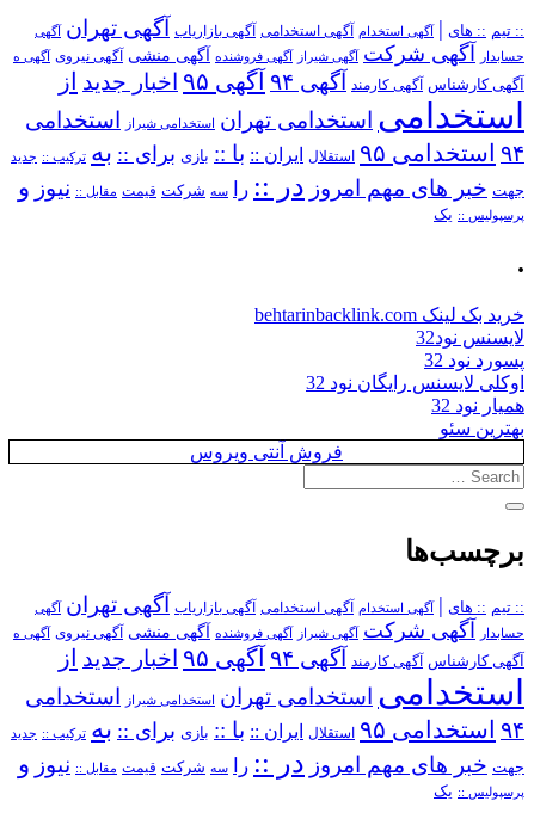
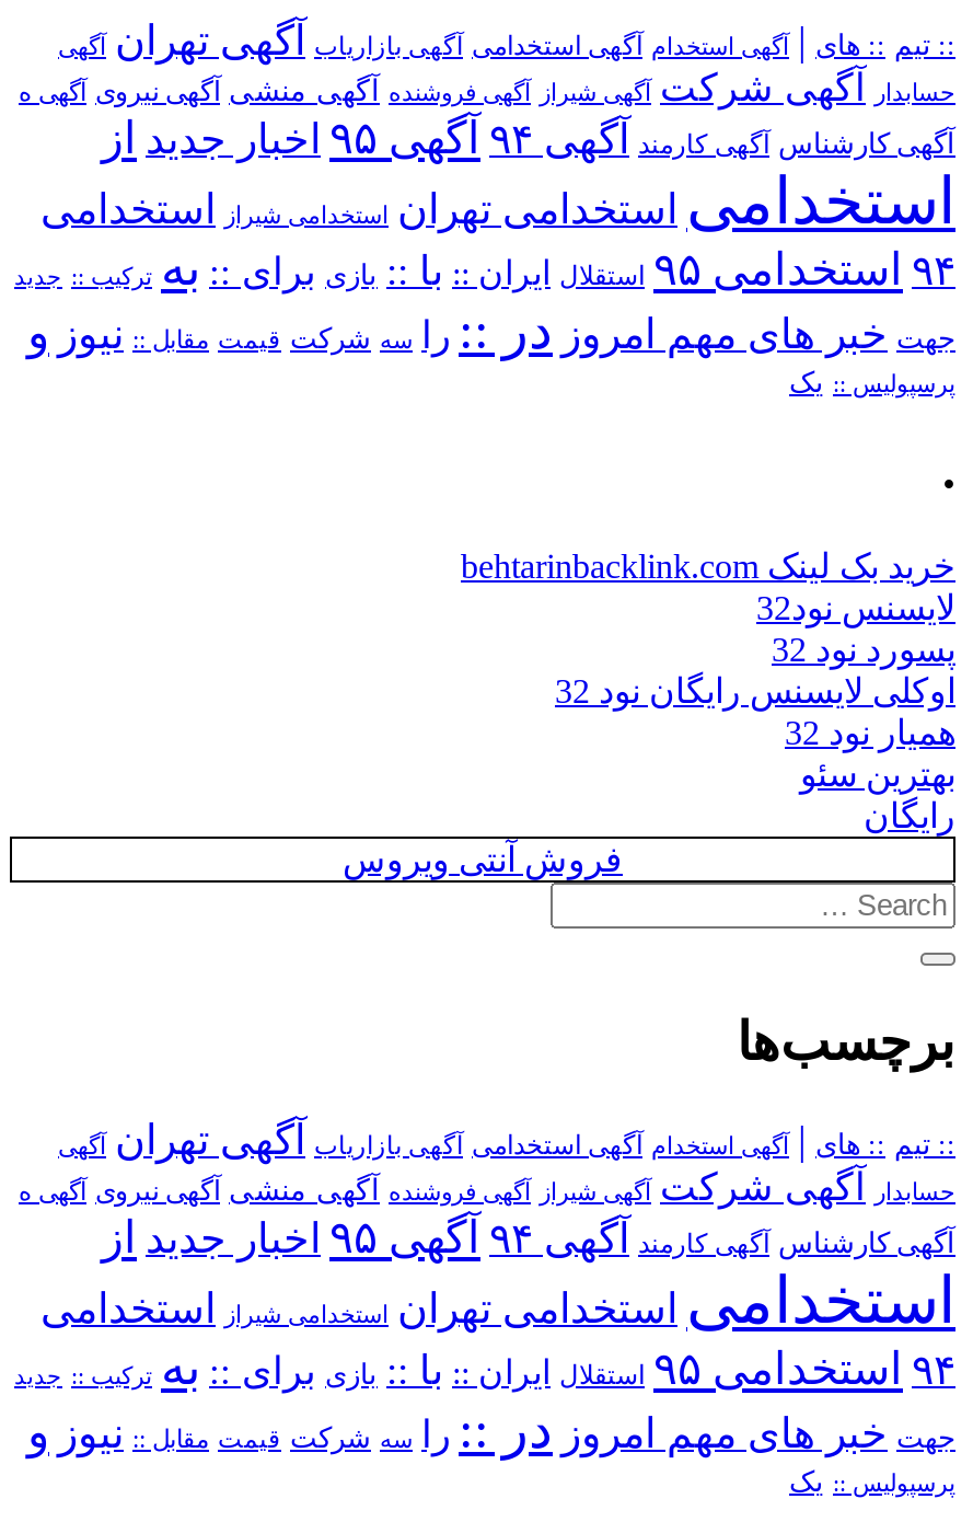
+ رایگان
